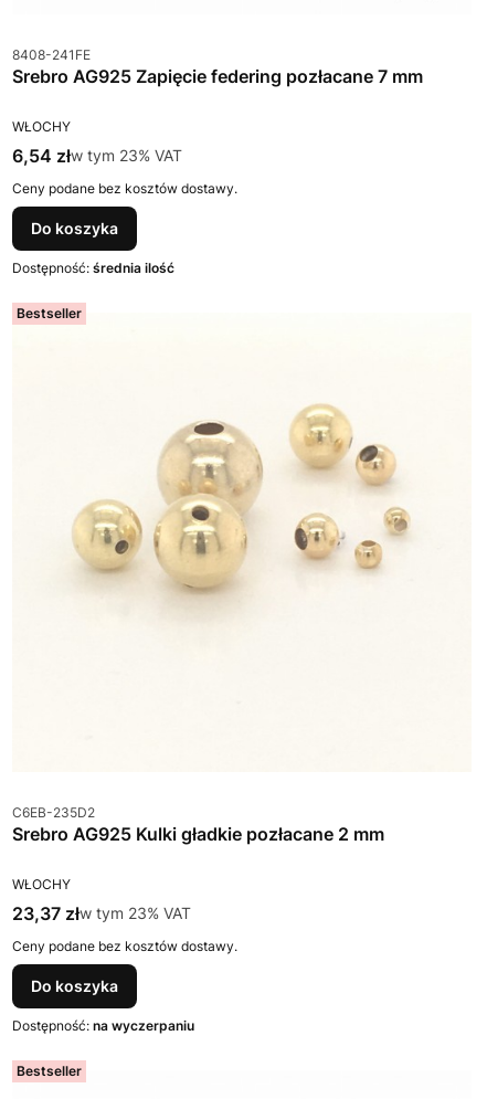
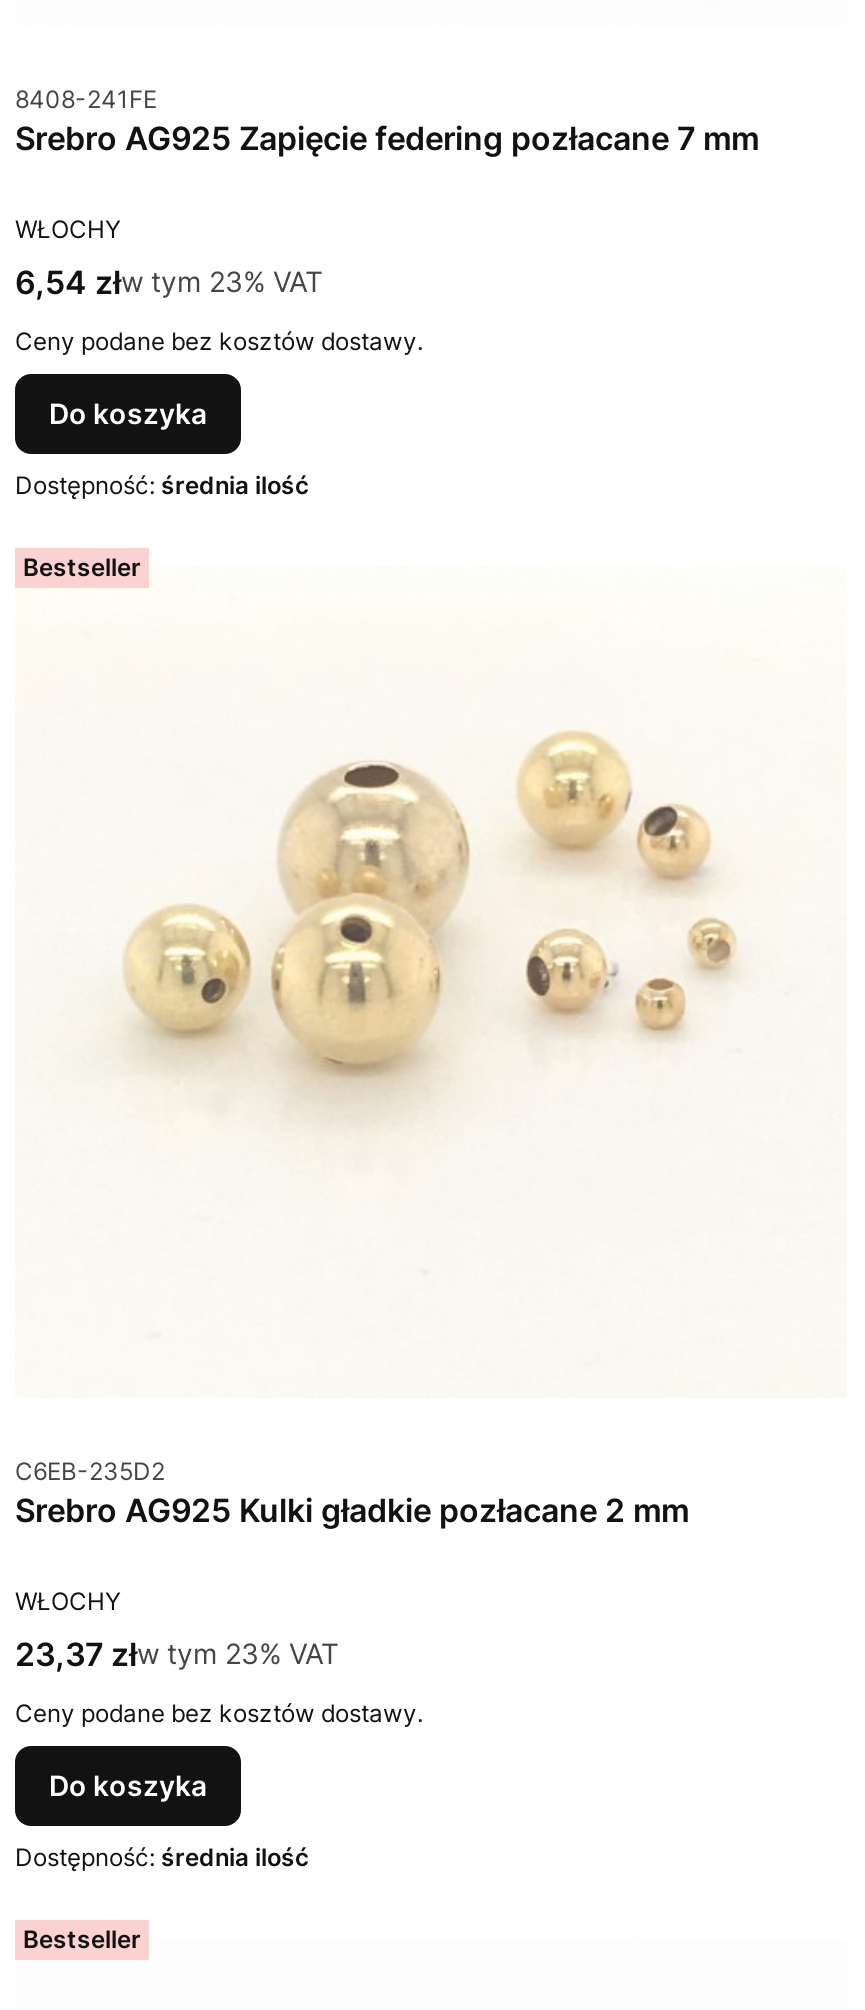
- Dostępność: na wyczerpaniu
+ Dostępność: średnia ilość
